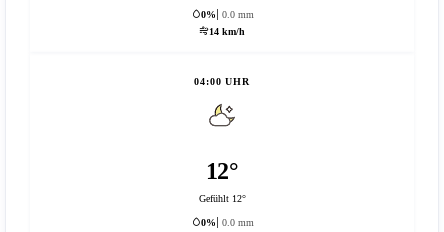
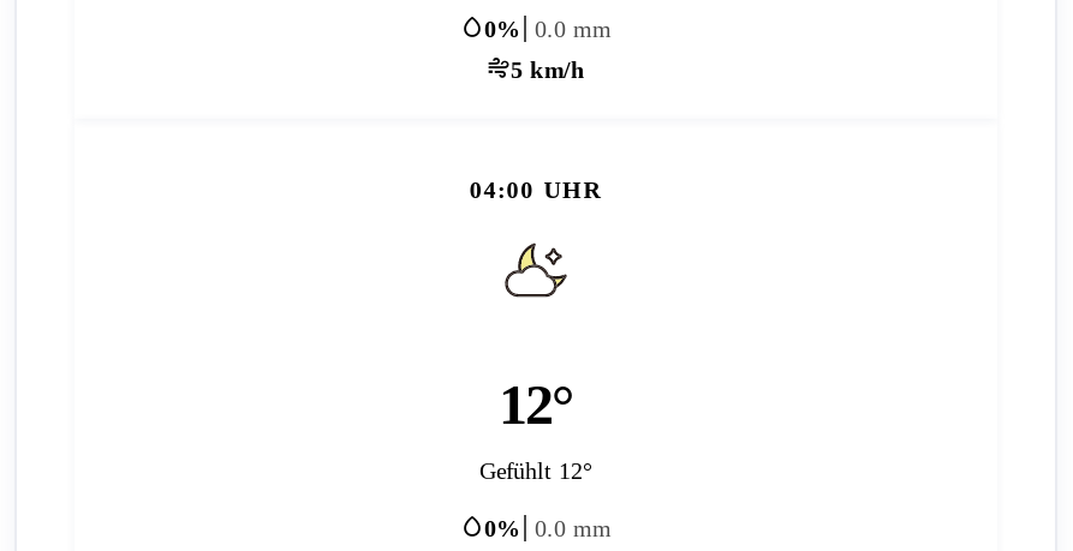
- 14 km/h
+ 5 km/h
